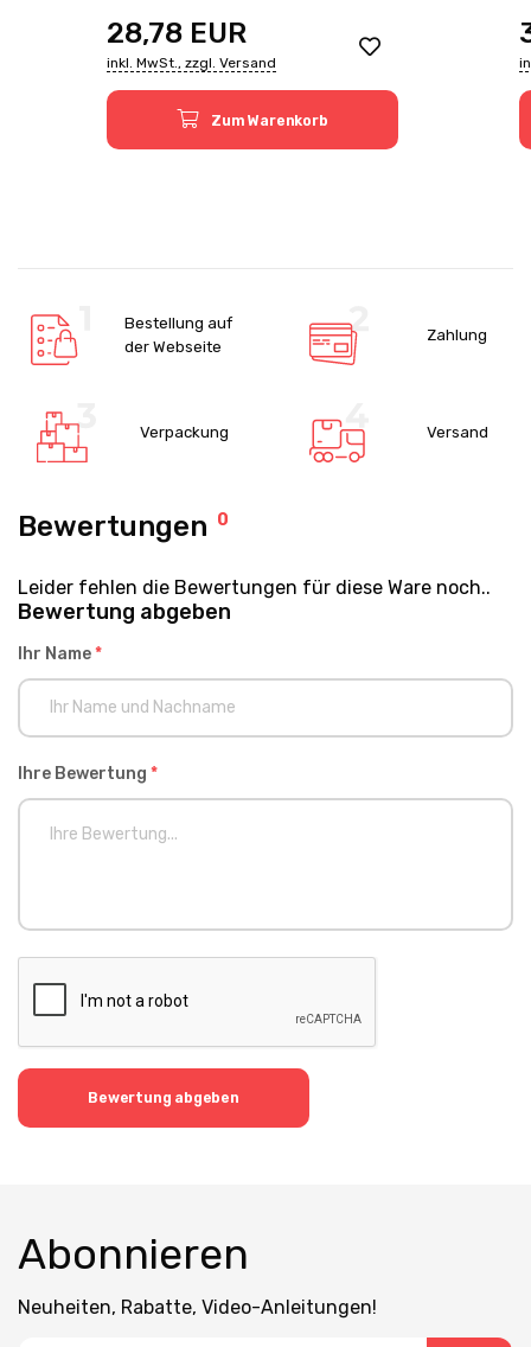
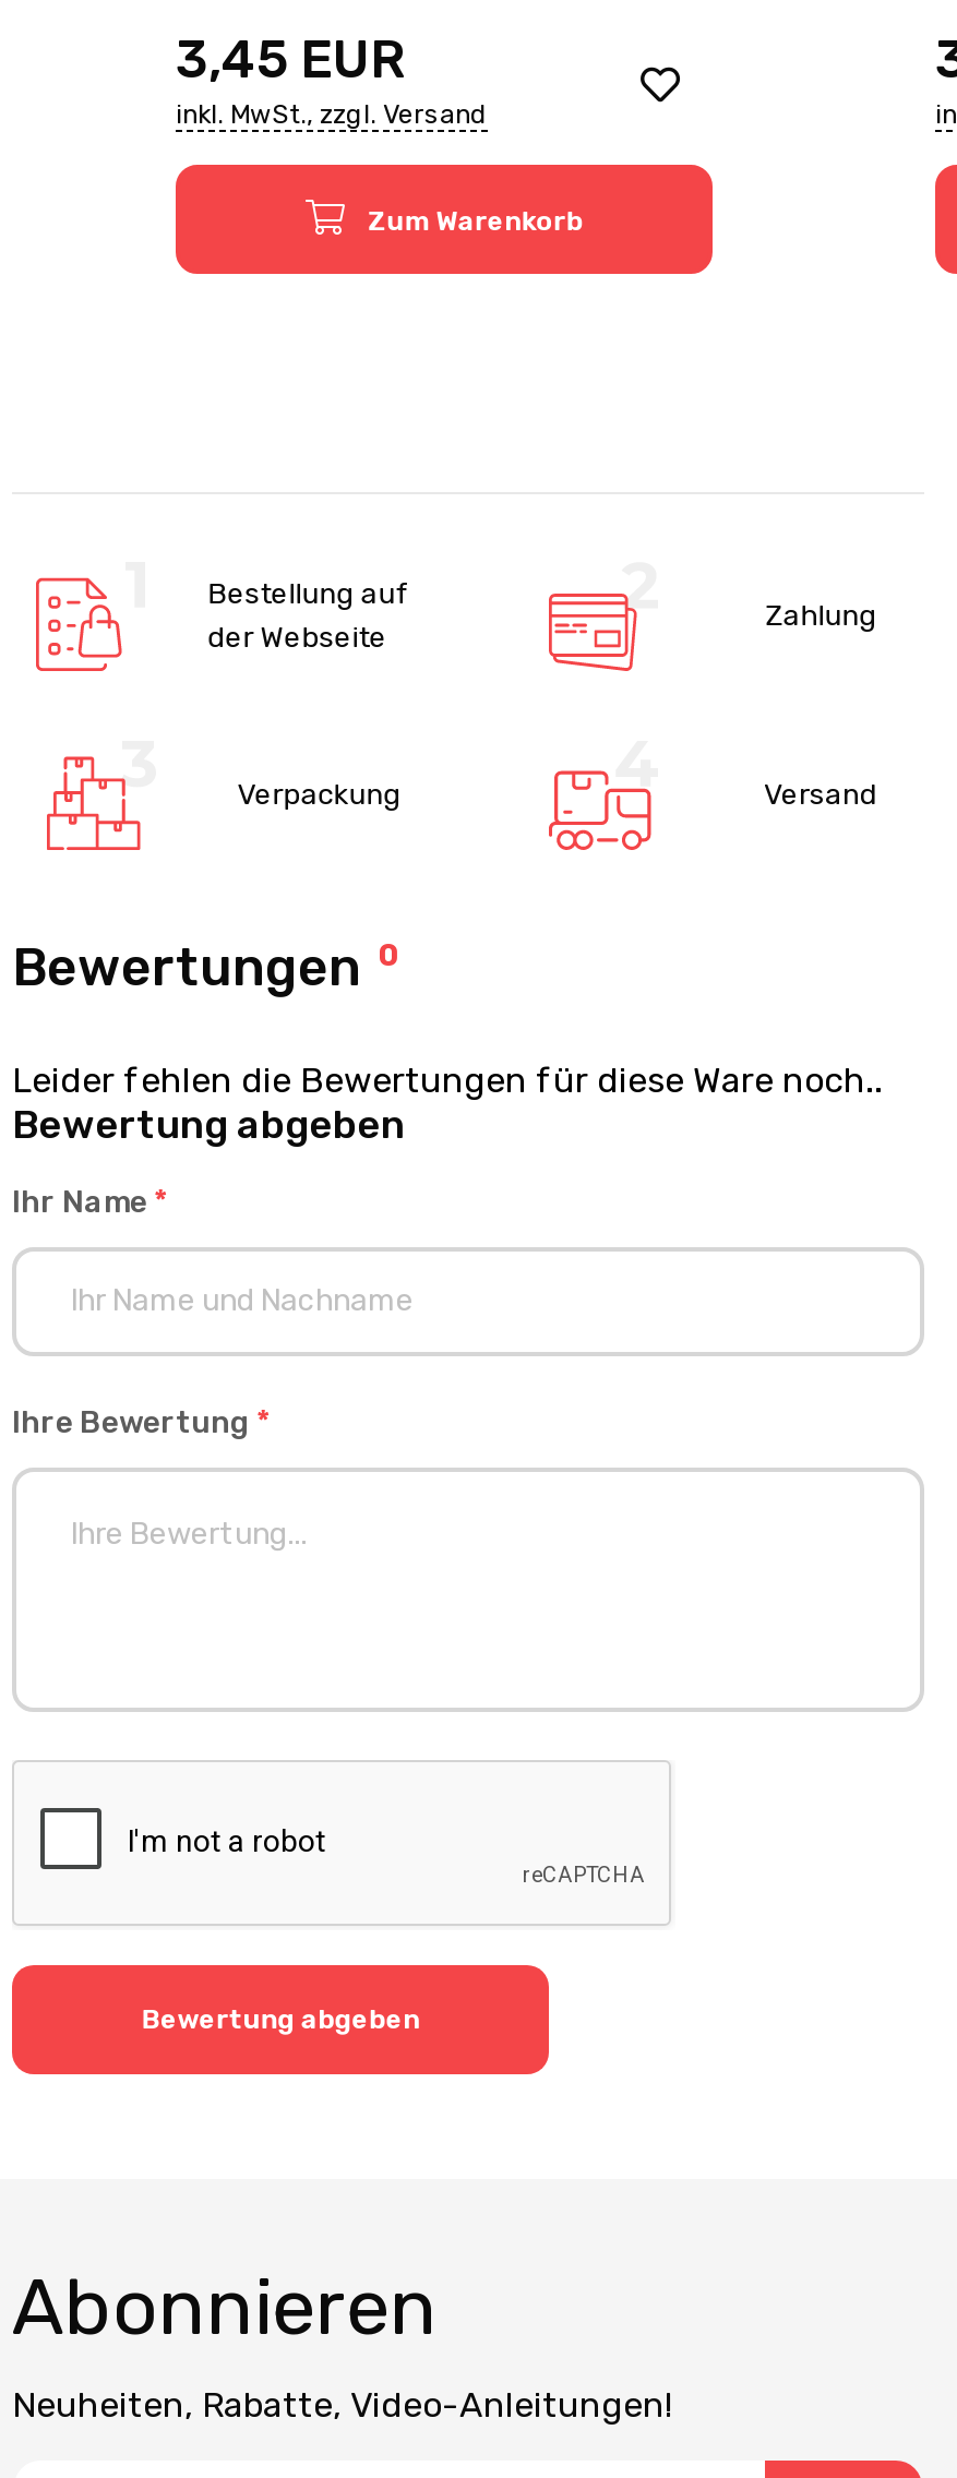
- 28,78 EUR
+ 3,45 EUR
